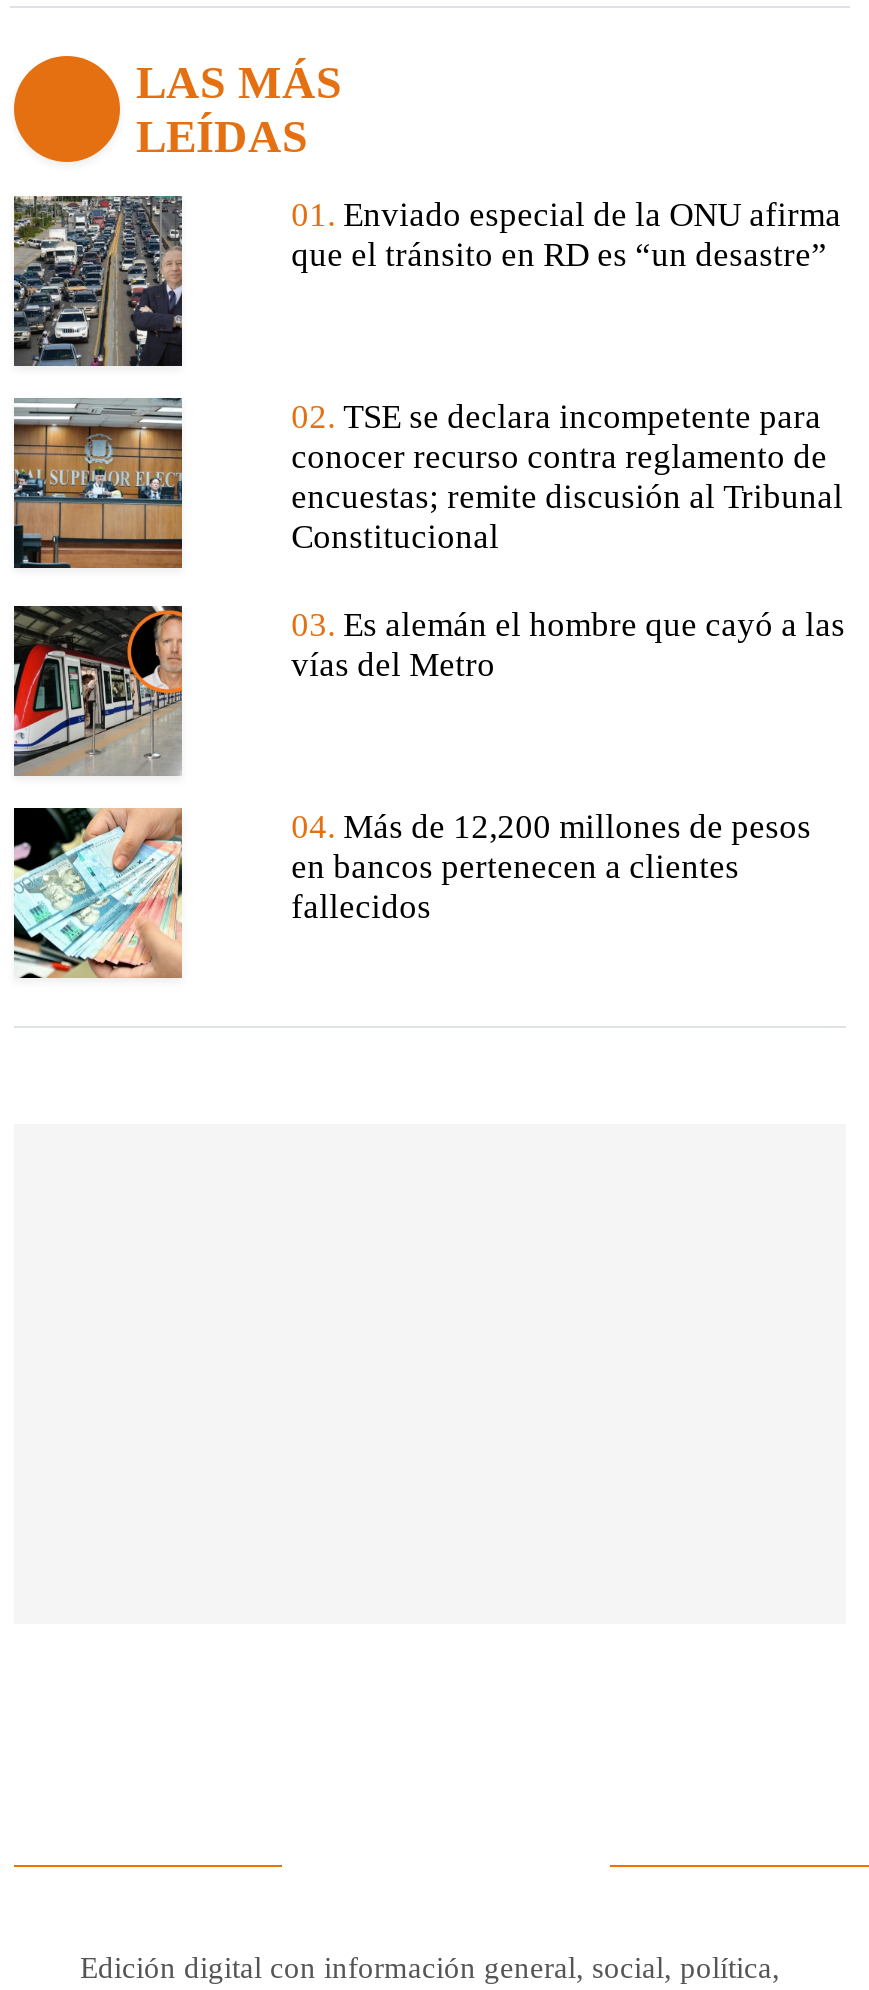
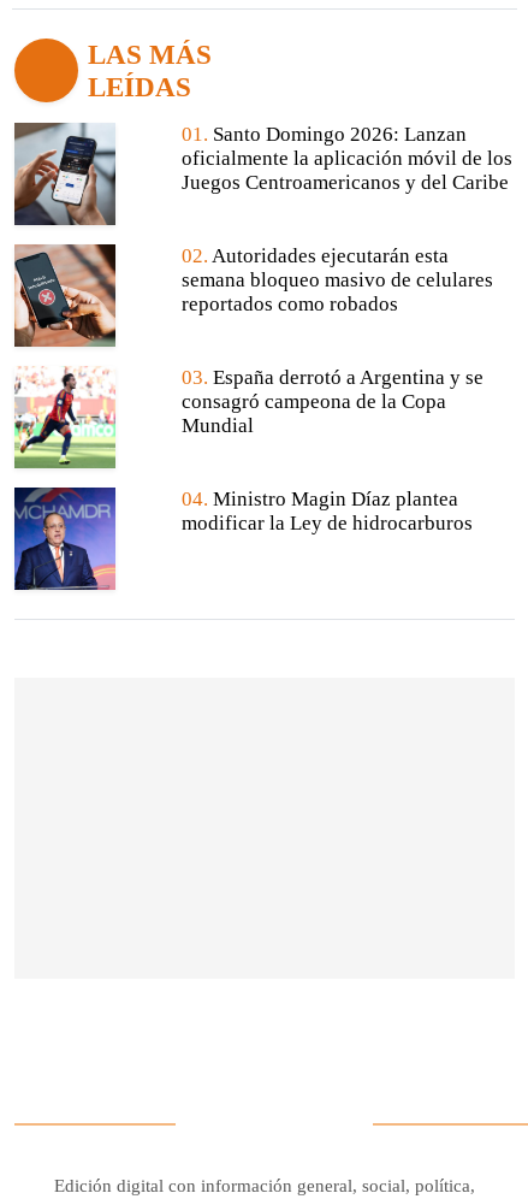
- [image]
+ [image]

- 01. Enviado especial de la ONU afirma
- que el tránsito en RD es “un desastre”
+ 01. Santo Domingo 2026: Lanzan
+ oficialmente la aplicación móvil de los
+ Juegos Centroamericanos y del Caribe

- [image]
+ [image]

- 02. TSE se declara incompetente para
- conocer recurso contra reglamento de
- encuestas; remite discusión al Tribunal
- Constitucional
+ 02. Autoridades ejecutarán esta
+ semana bloqueo masivo de celulares
+ reportados como robados

- [image]
+ [image]

- 03. Es alemán el hombre que cayó a las
- vías del Metro
+ 03. España derrotó a Argentina y se
+ consagró campeona de la Copa
+ Mundial

- [image]
+ [image]

- 04. Más de 12,200 millones de pesos
- en bancos pertenecen a clientes
- fallecidos
+ 04. Ministro Magin Díaz plantea
+ modificar la Ley de hidrocarburos
